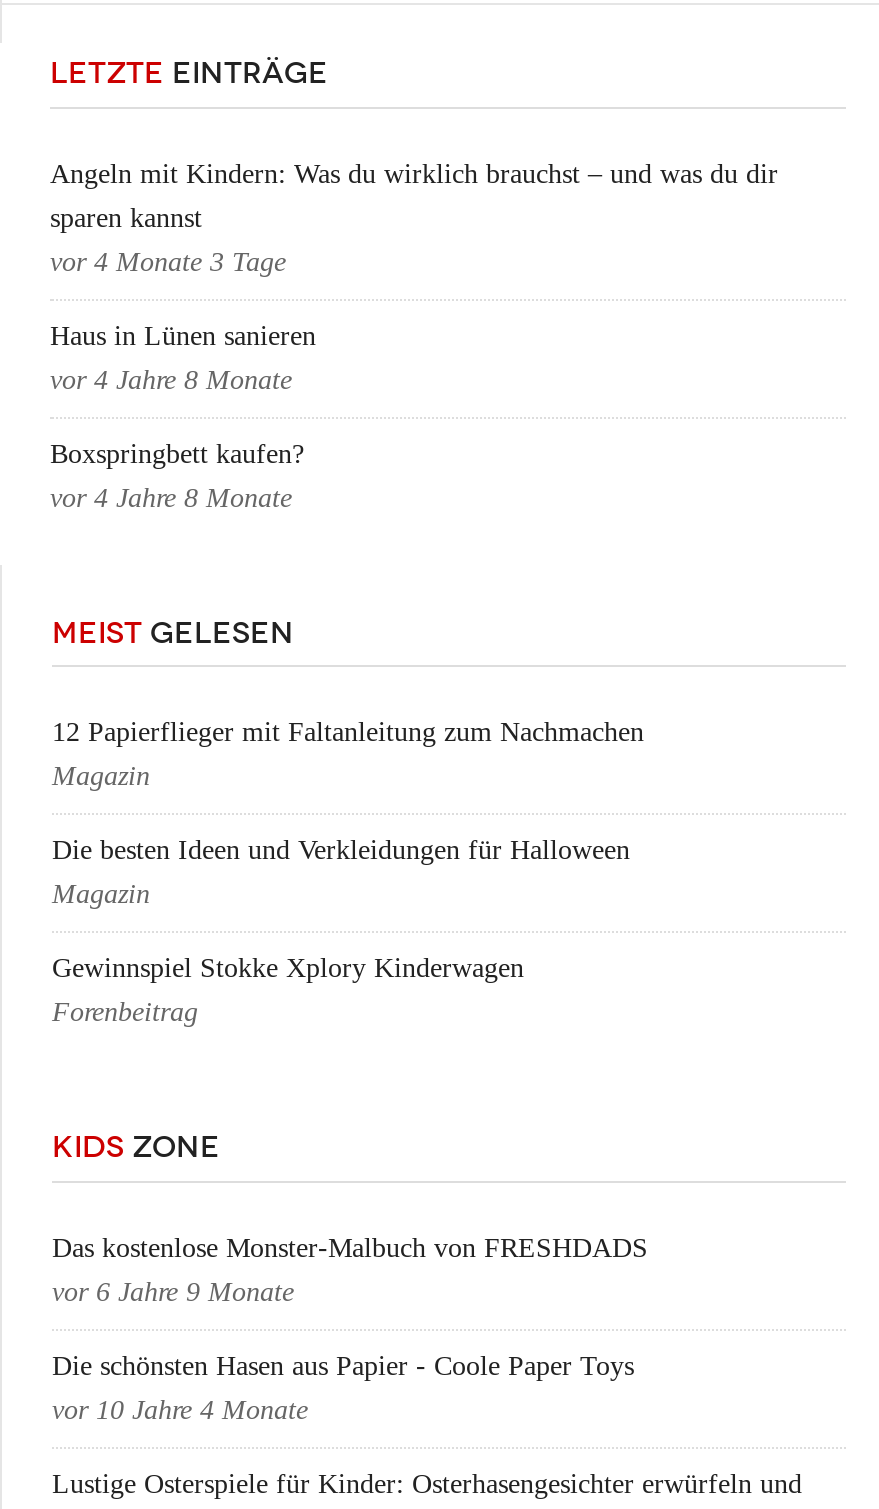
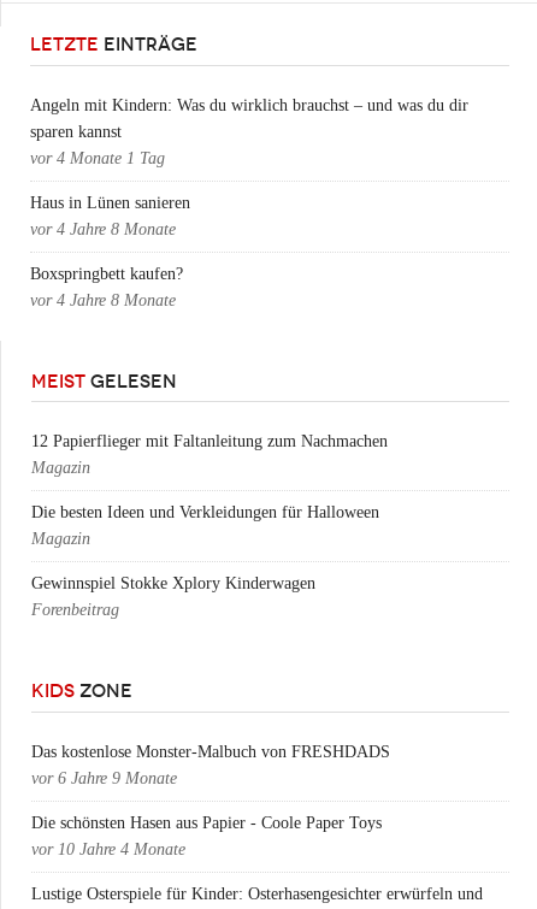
- vor 4 Monate 3 Tage
+ vor 4 Monate 1 Tag
